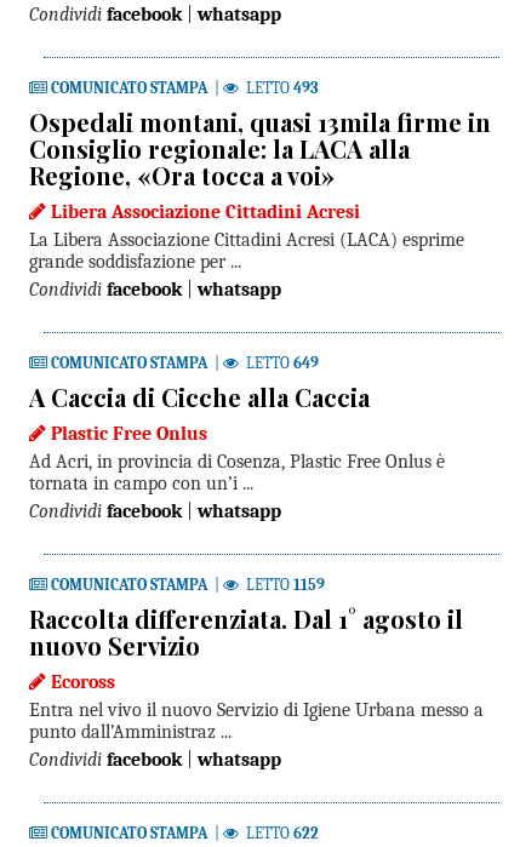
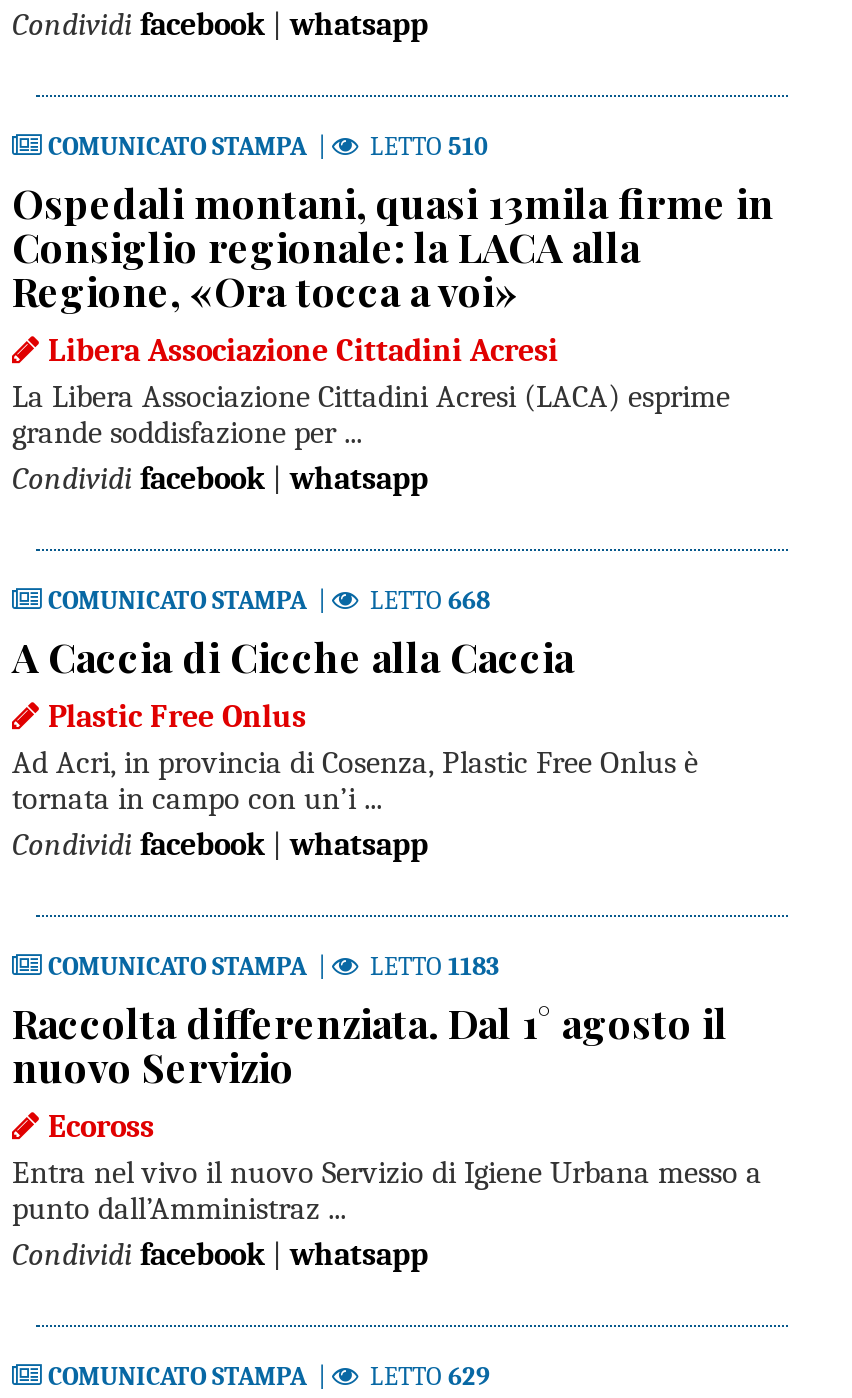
- LETTO 493
+ LETTO 510

- LETTO 649
+ LETTO 668

- LETTO 1159
+ LETTO 1183

- LETTO 622
+ LETTO 629
